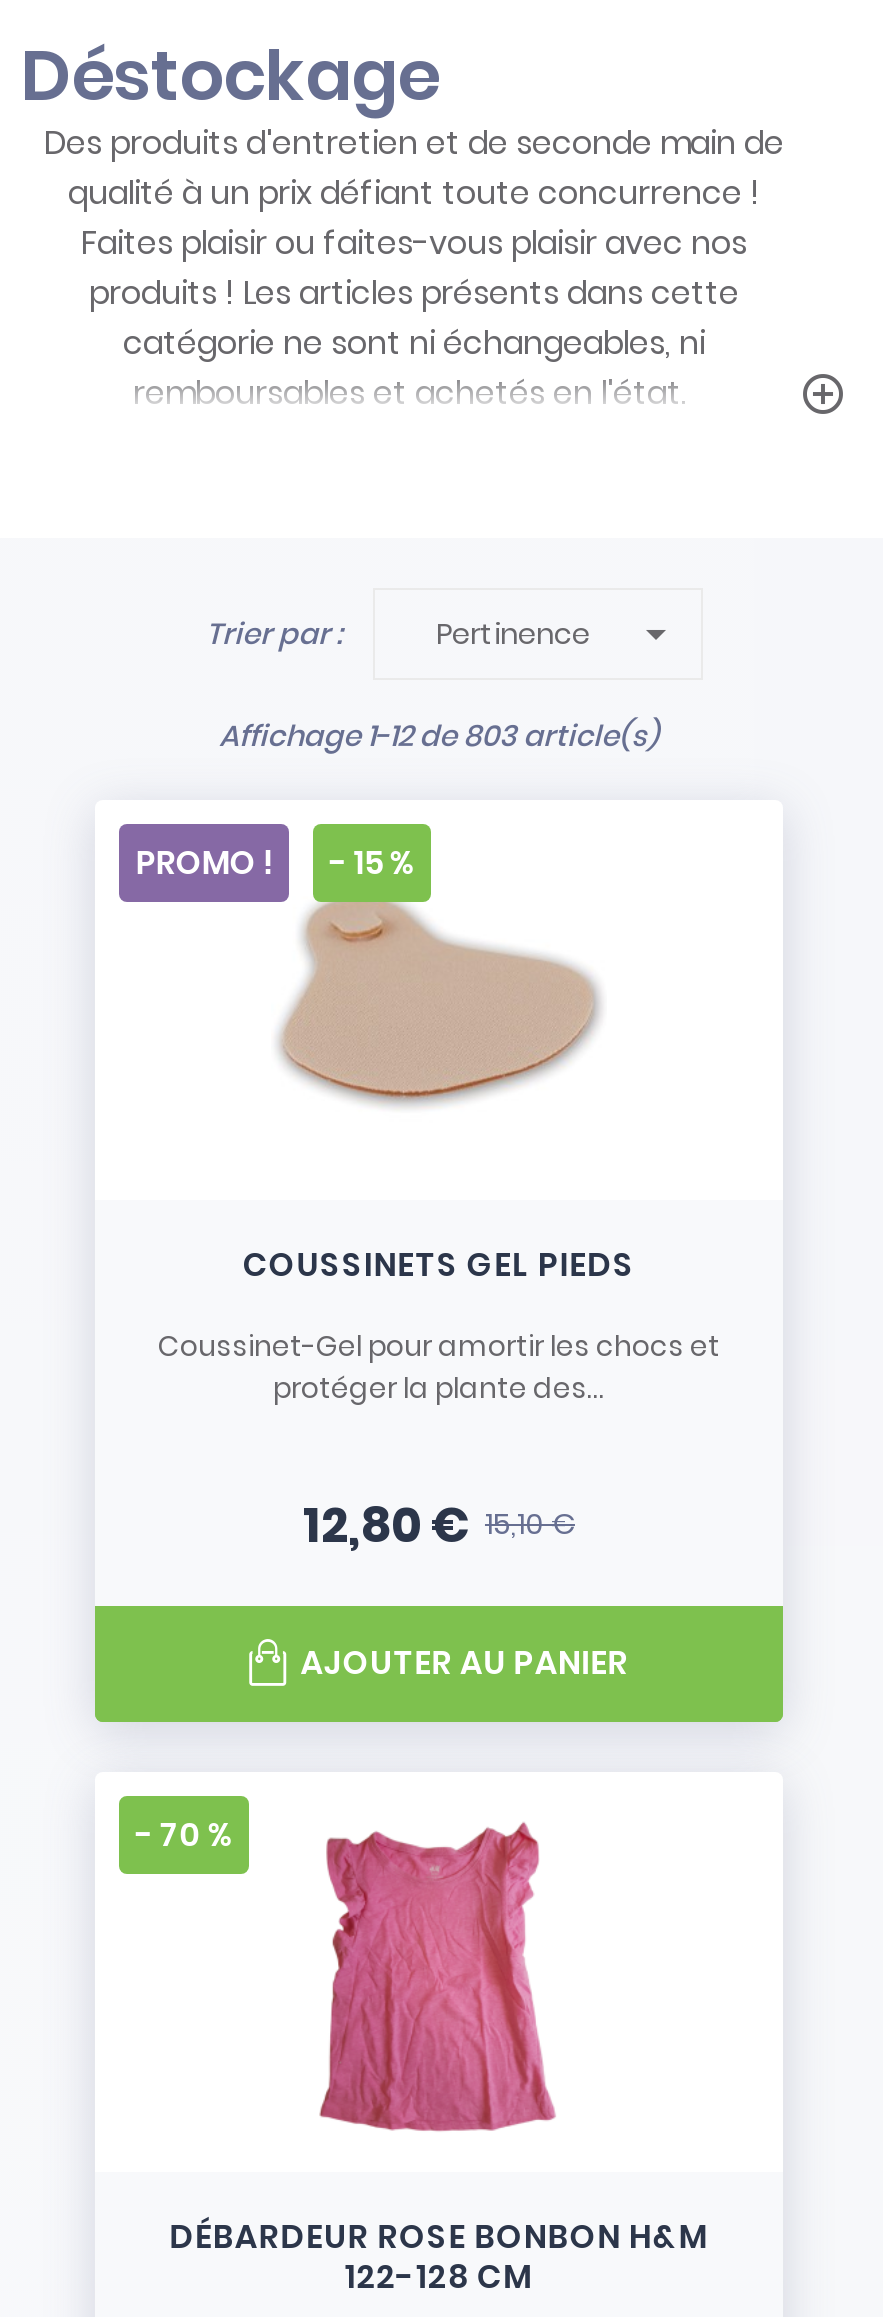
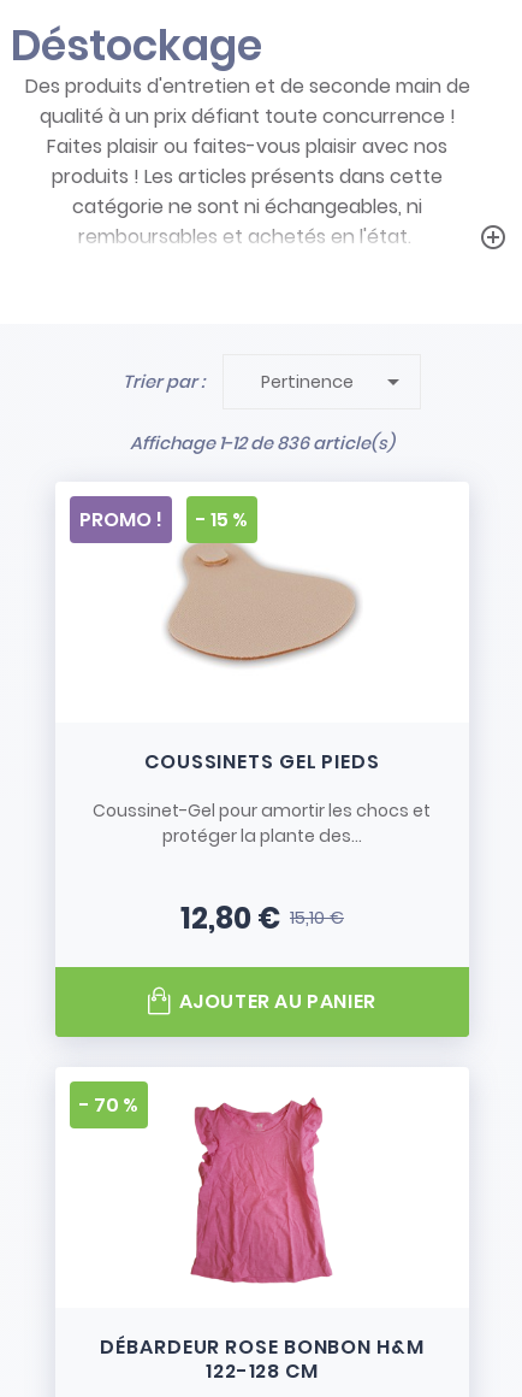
- Affichage 1-12 de 803 article(s)
+ Affichage 1-12 de 836 article(s)
